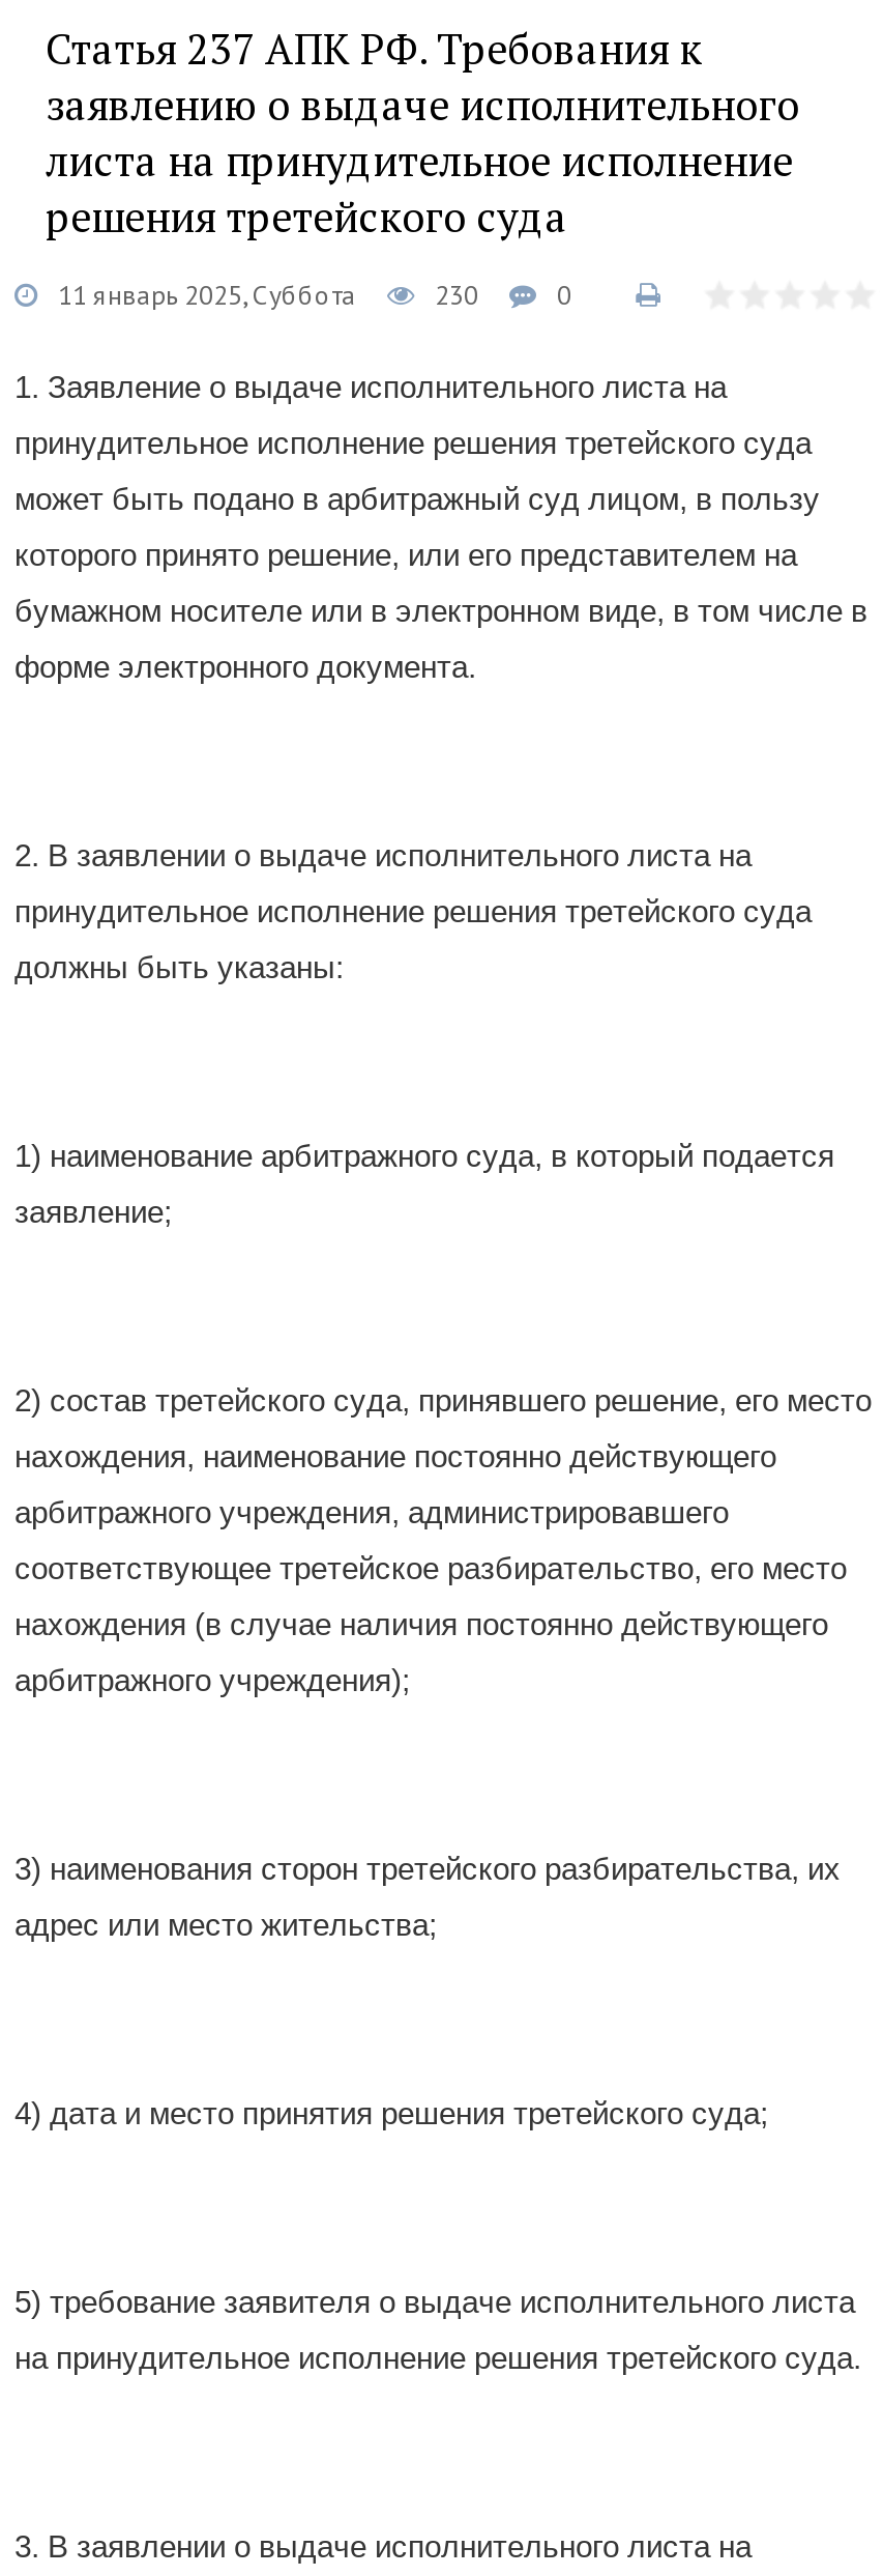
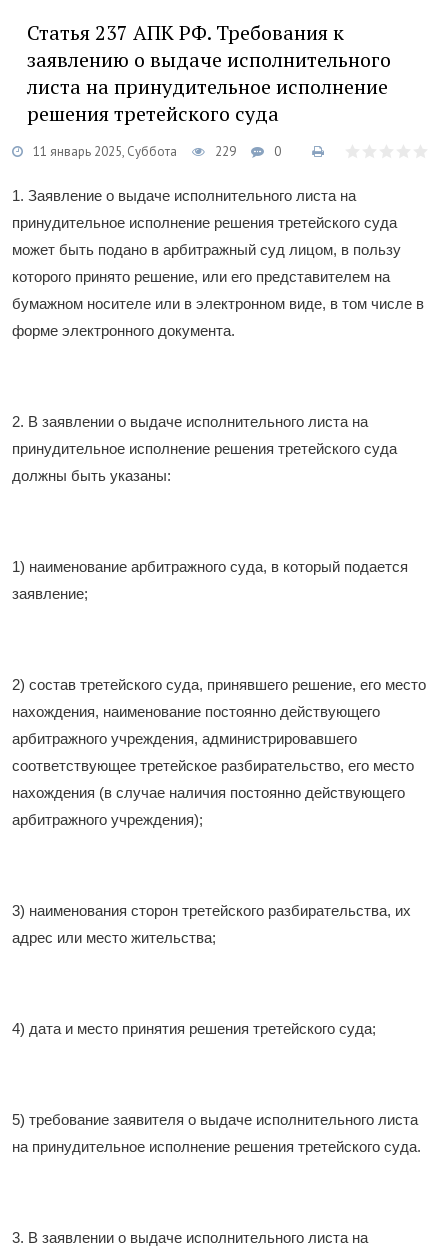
- 230
+ 229
